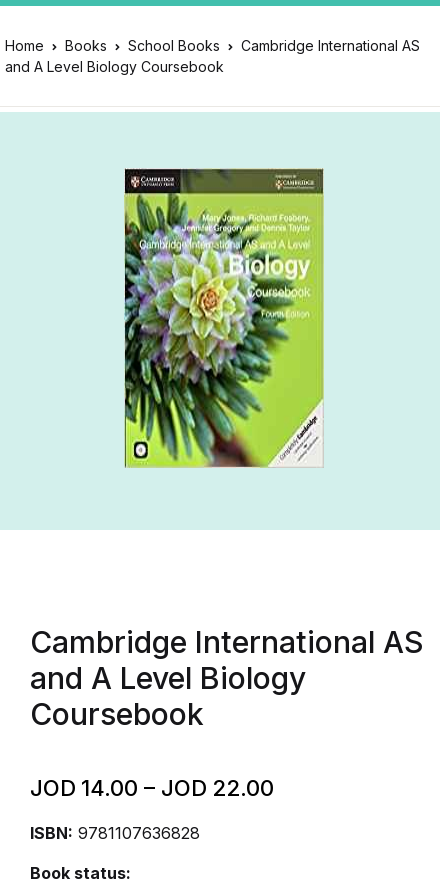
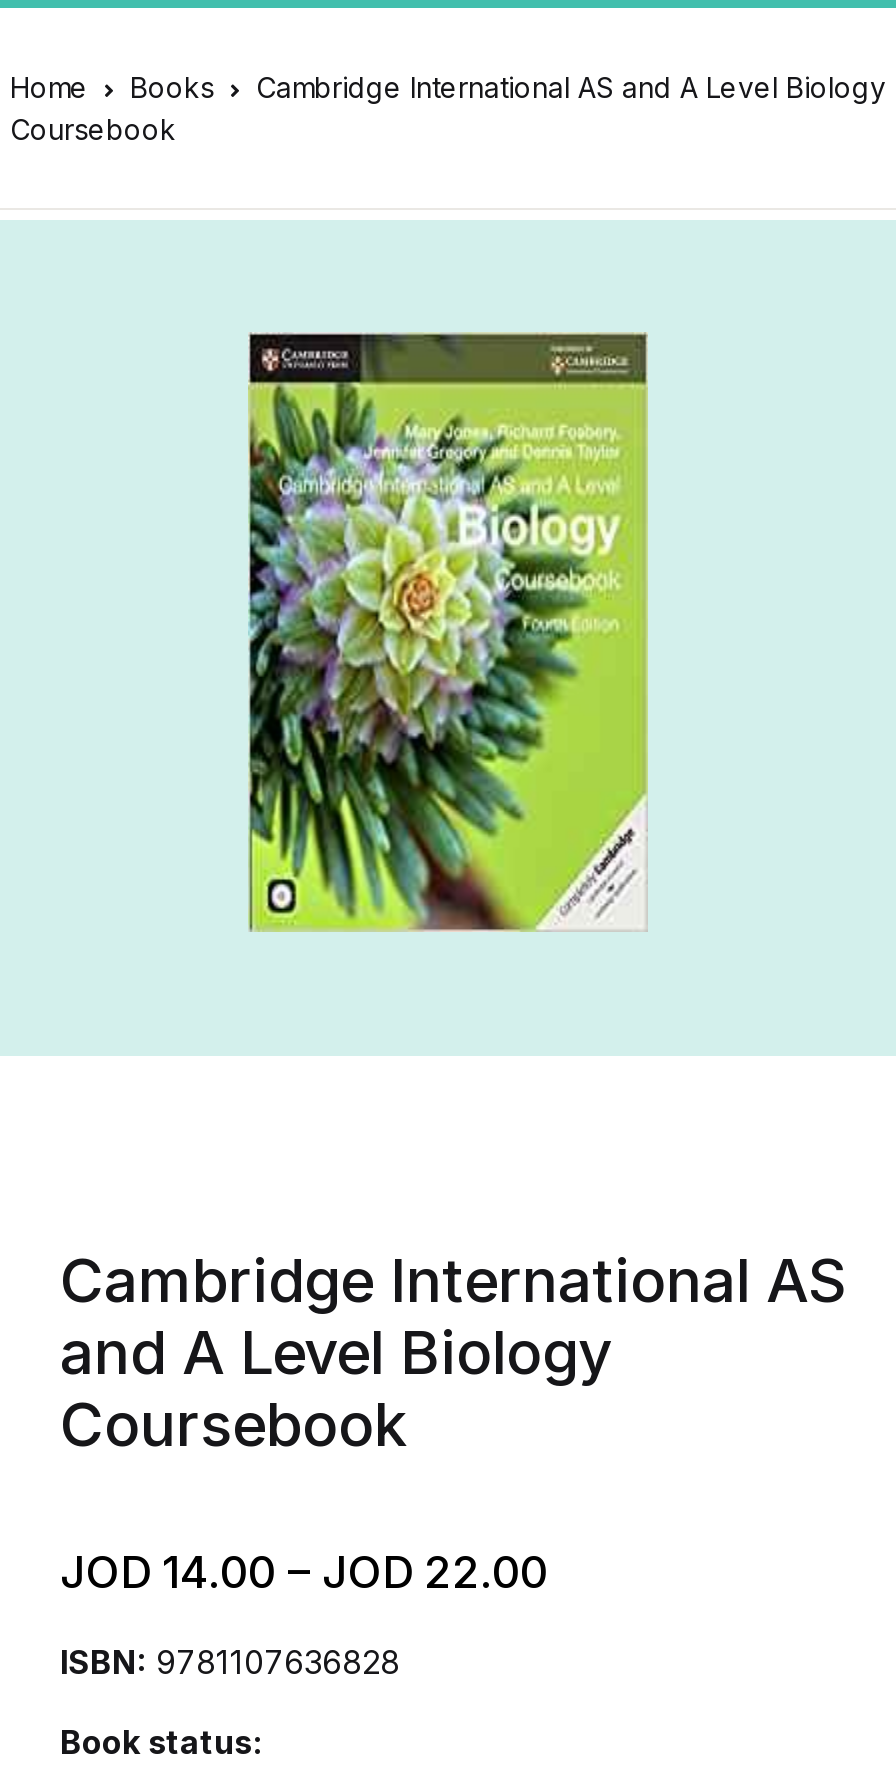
- School Books
- Cambridge International AS
- and A Level Biology Coursebook
+ Cambridge International AS and A Level Biology
+ Coursebook
